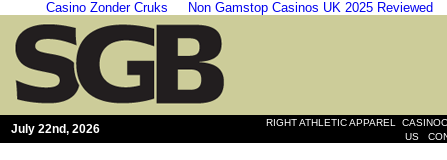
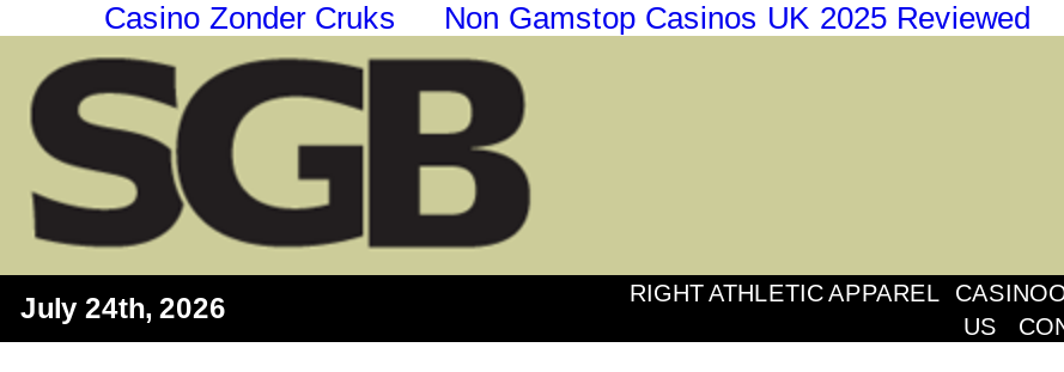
- July 22nd, 2026
+ July 24th, 2026
